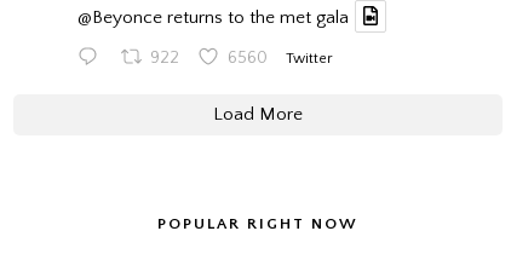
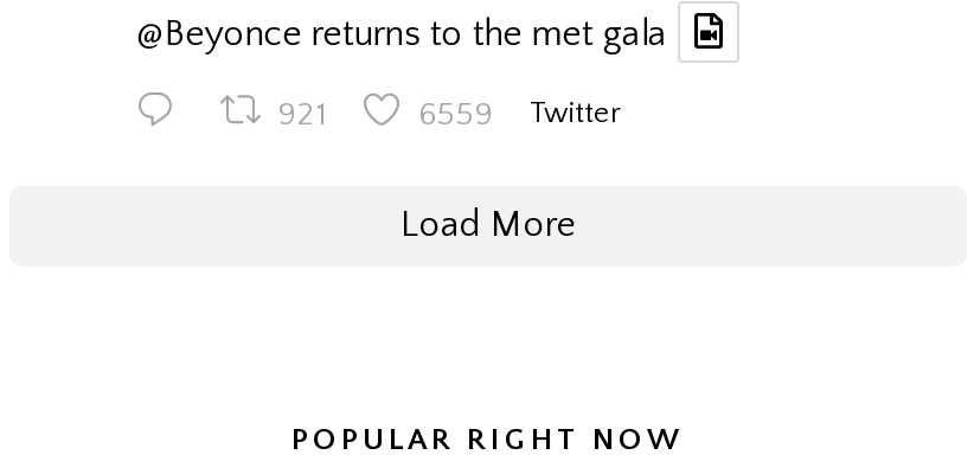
- 922
+ 921

- 6560 Twitter
+ 6559 Twitter
